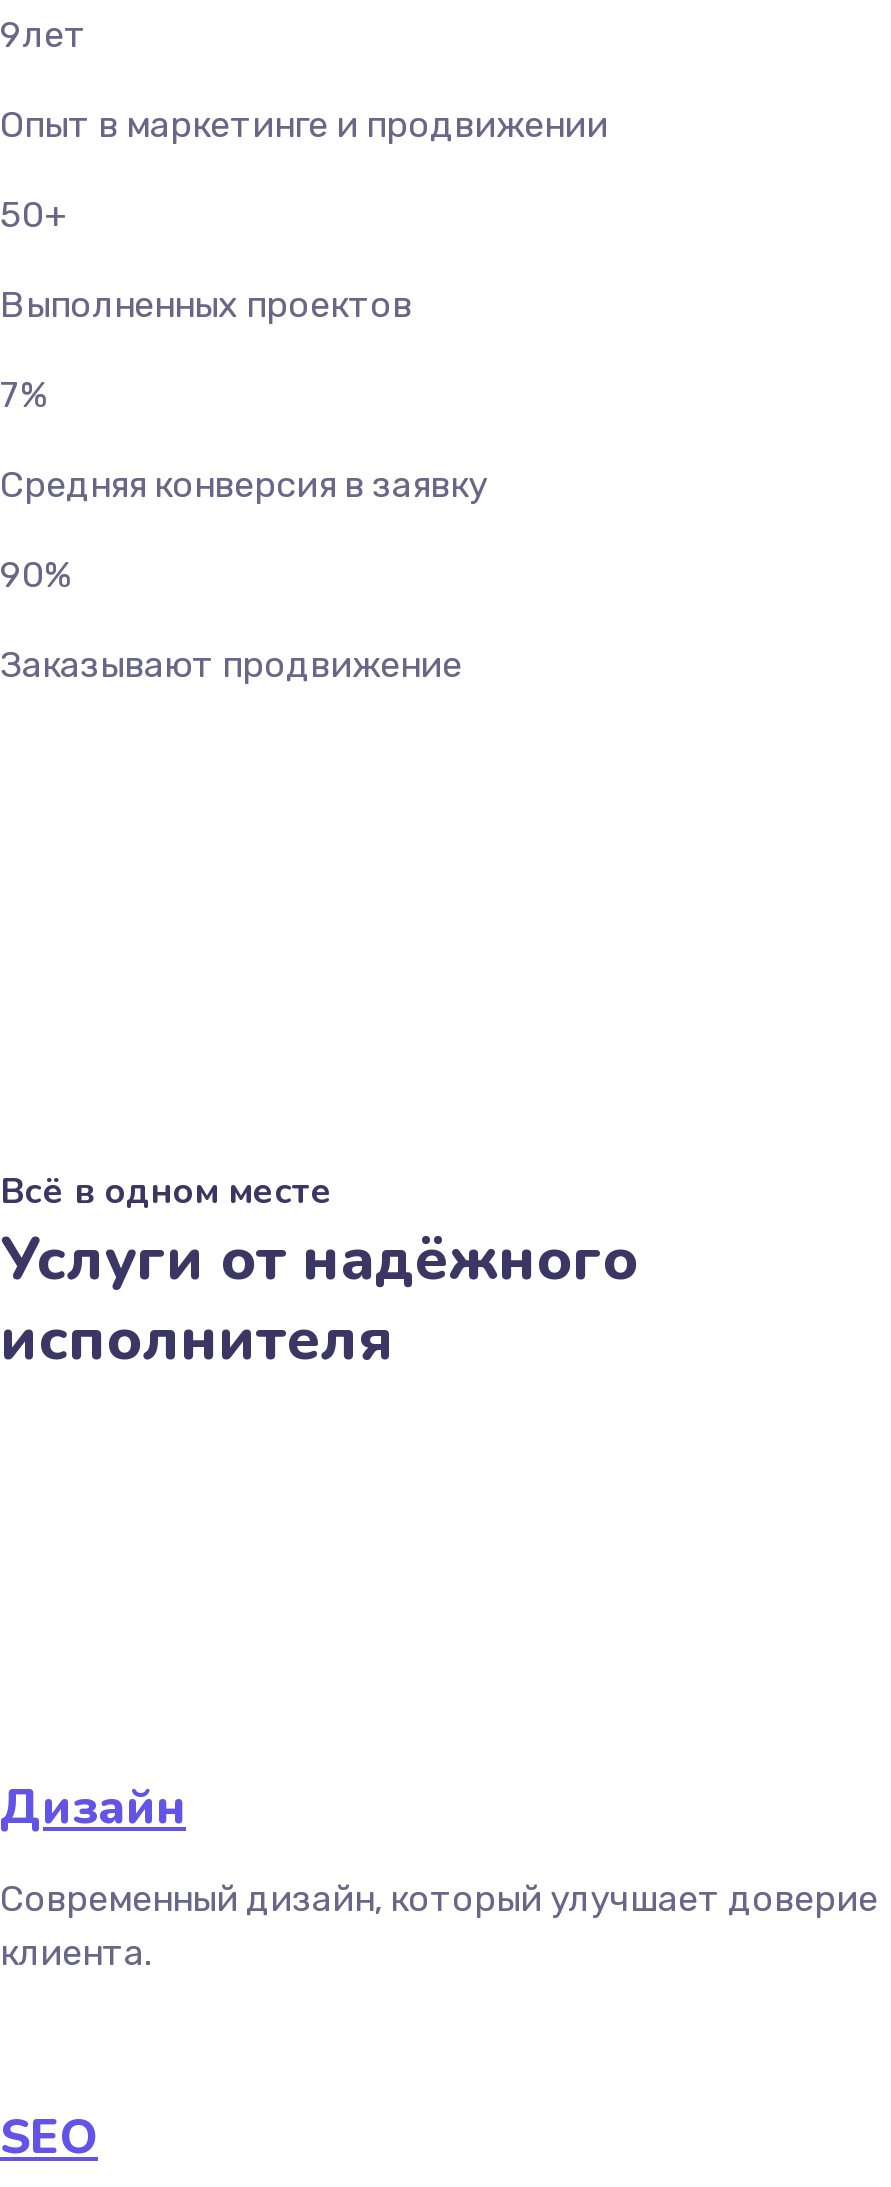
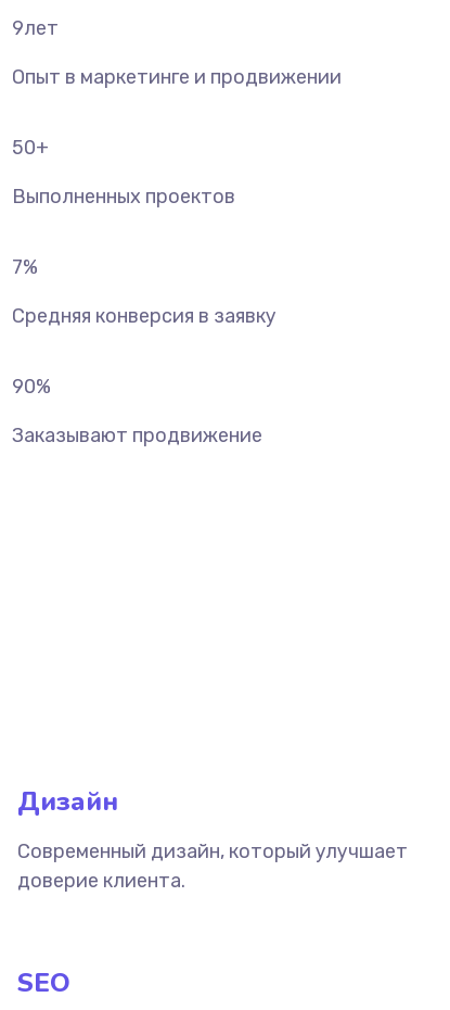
moved down: 50+ | Выполненных проектов

moved down: 7% | Средняя конверсия в заявку

moved down: 90% | Заказывают продвижение

- Всё в одном месте
- Услуги от надёжного
- исполнителя
